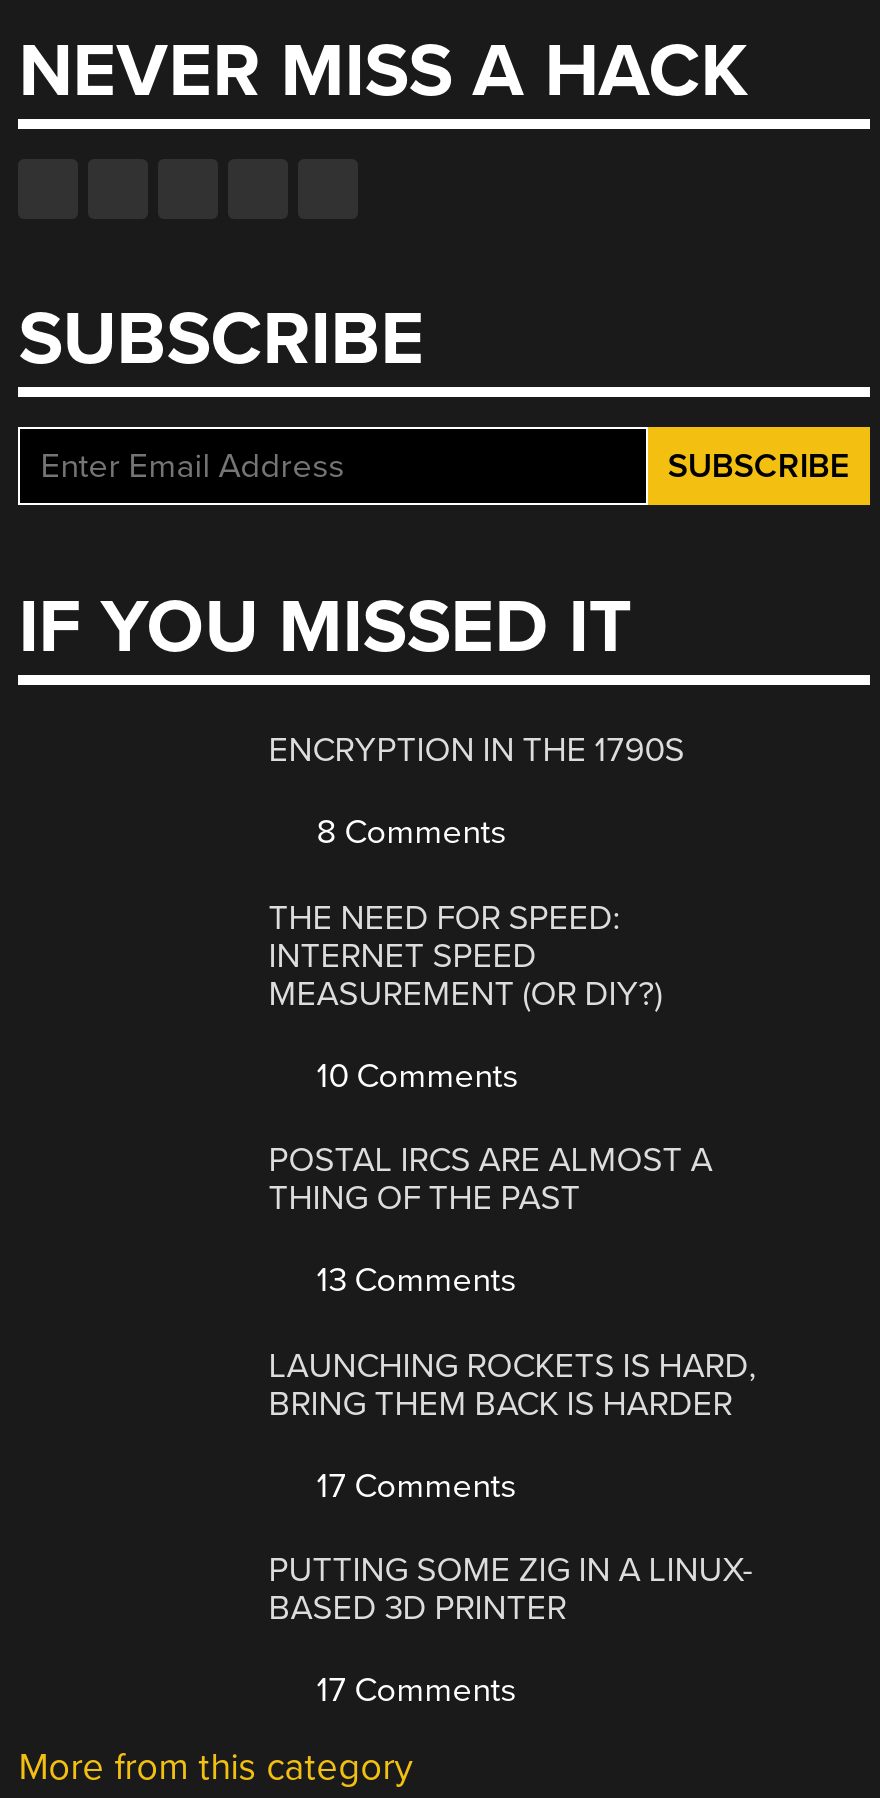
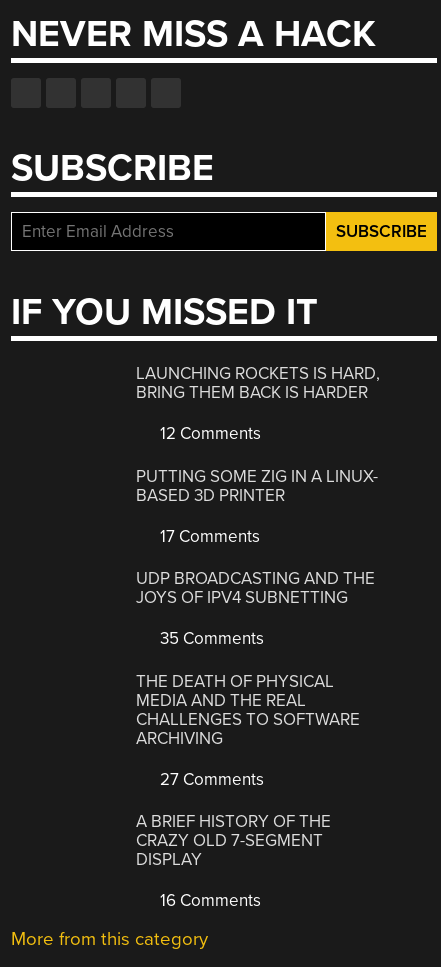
- ENCRYPTION IN THE 1790S
- 8 Comments
- THE NEED FOR SPEED:
- INTERNET SPEED
- MEASUREMENT (OR DIY?)
- 10 Comments
- POSTAL IRCS ARE ALMOST A
- THING OF THE PAST
- 13 Comments

moved up: LAUNCHING ROCKETS IS HARD, | BRING THEM BACK IS HARDER

- 17 Comments
+ 12 Comments

moved up: PUTTING SOME ZIG IN A LINUX- | BASED 3D PRINTER | 17 Comments

+ UDP BROADCASTING AND THE
+ JOYS OF IPV4 SUBNETTING
+ 35 Comments
+ THE DEATH OF PHYSICAL
+ MEDIA AND THE REAL
+ CHALLENGES TO SOFTWARE
+ ARCHIVING
+ 27 Comments
+ A BRIEF HISTORY OF THE
+ CRAZY OLD 7-SEGMENT
+ DISPLAY
+ 16 Comments
